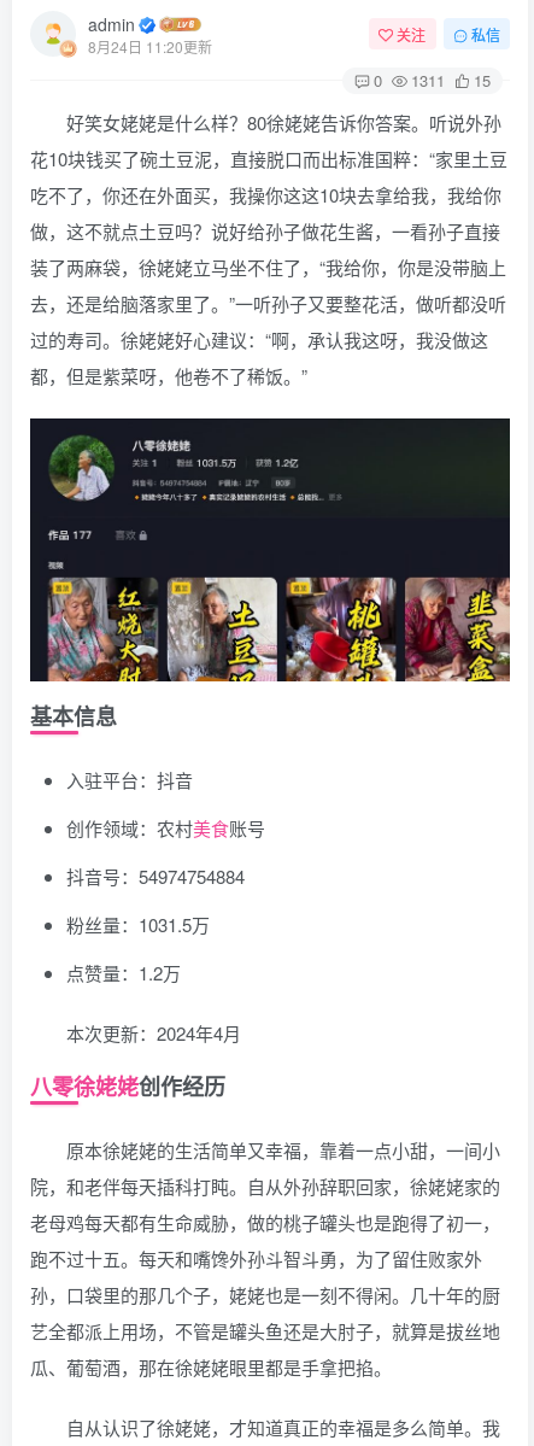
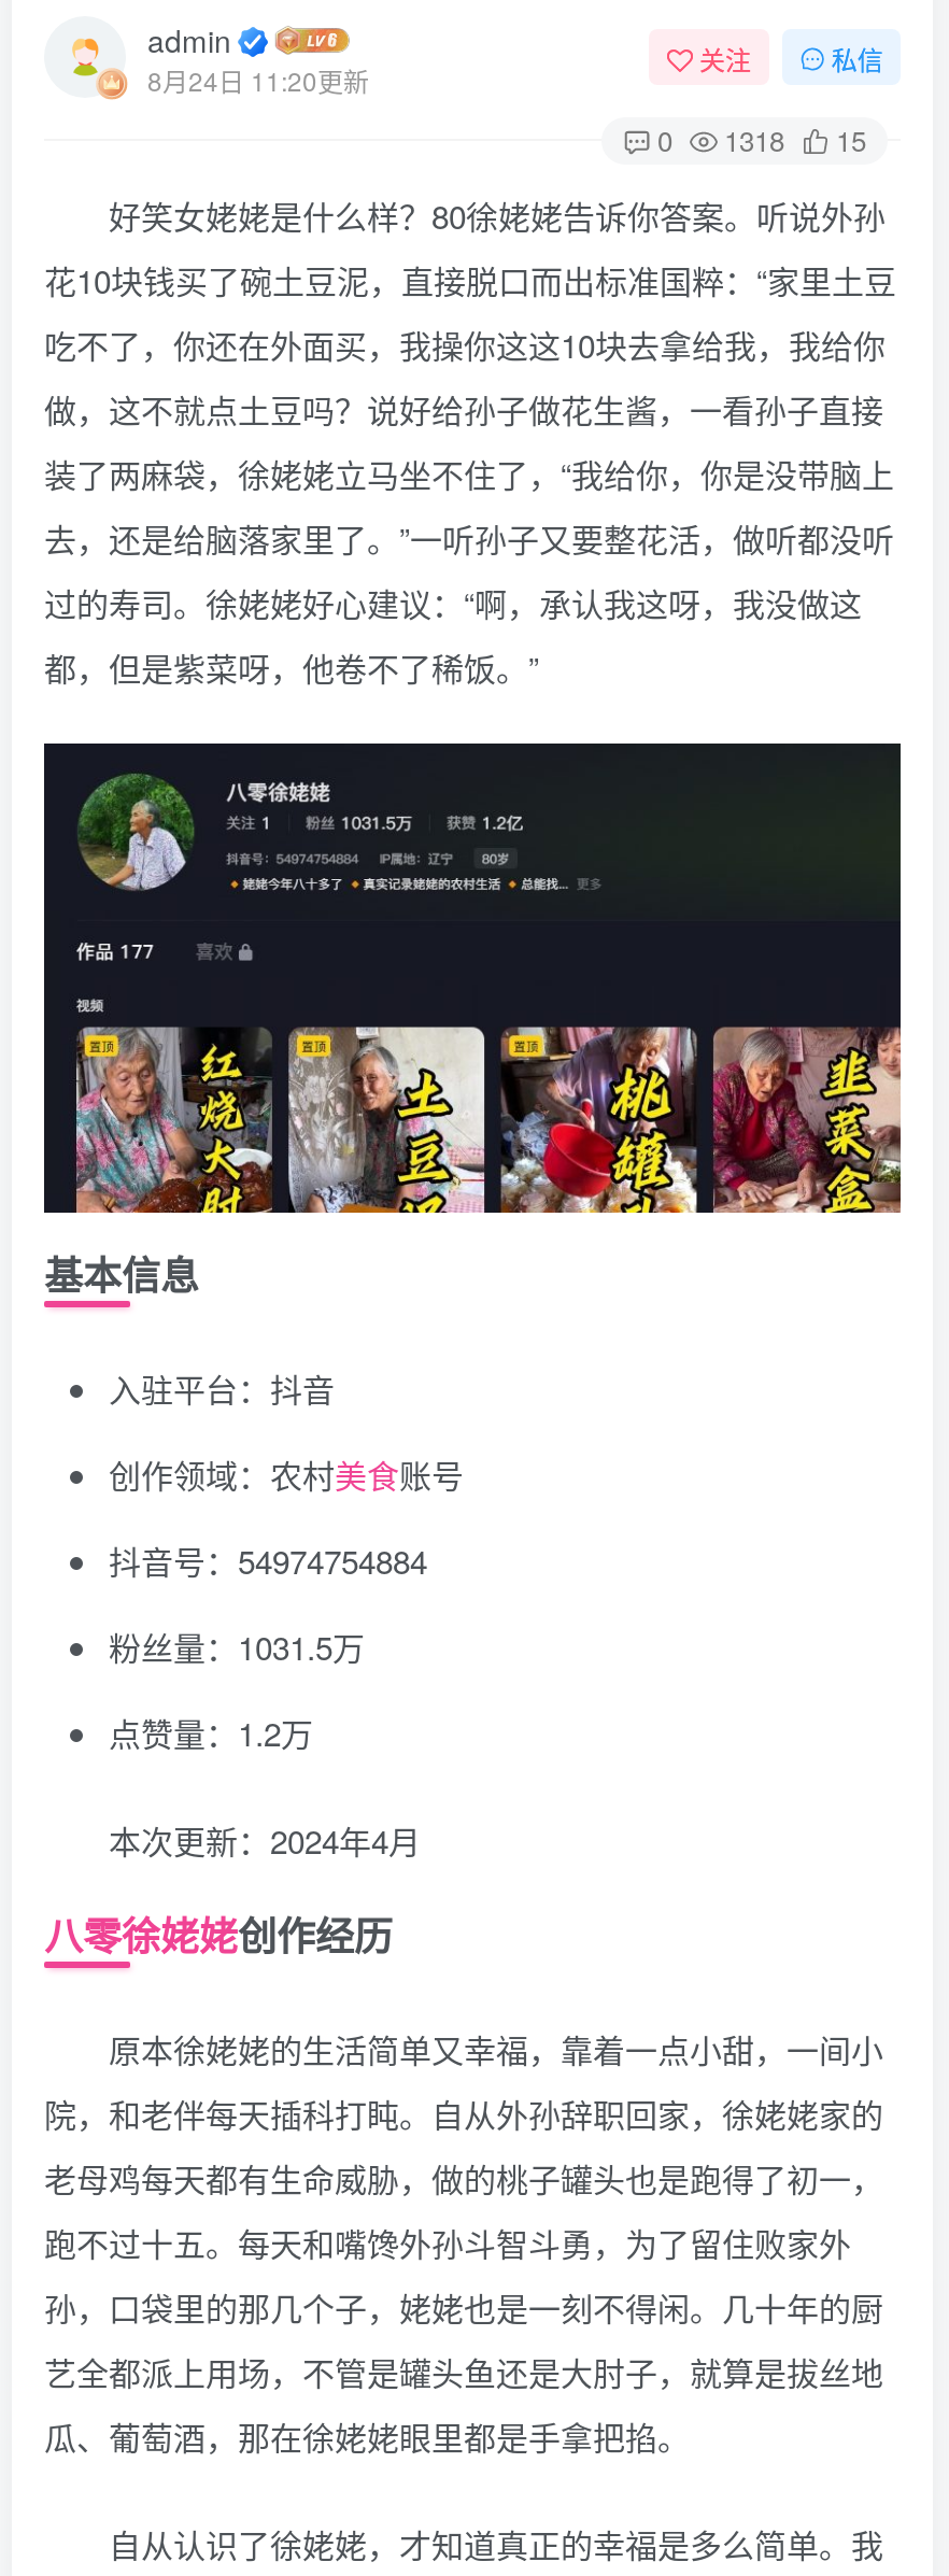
- 0 1311 15
+ 0 1318 15
